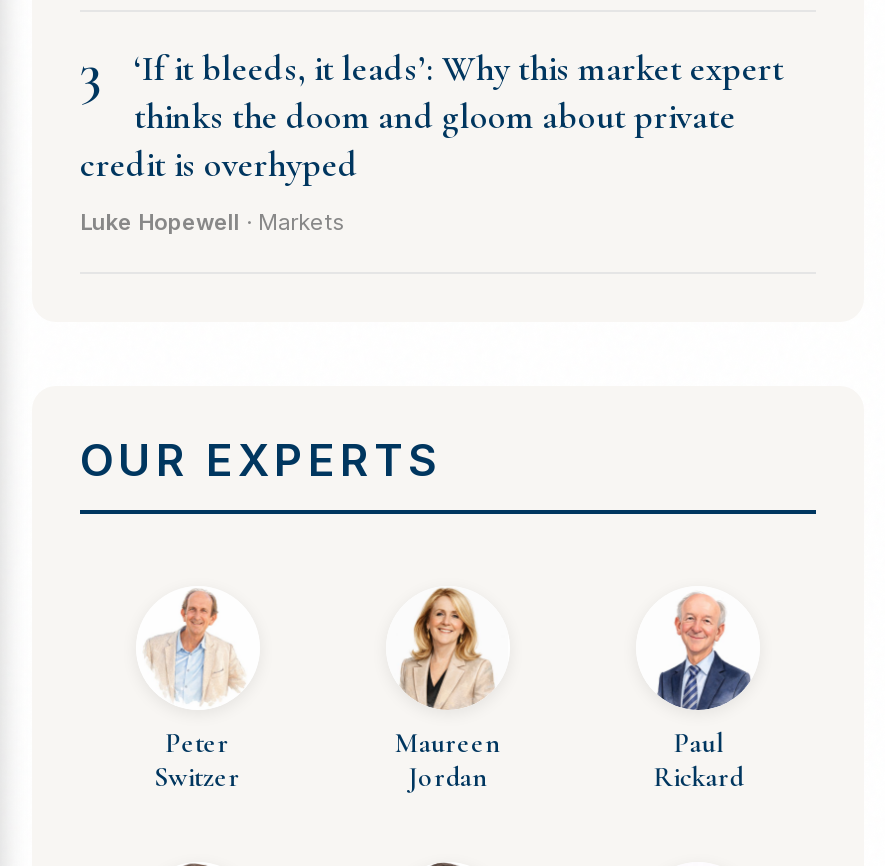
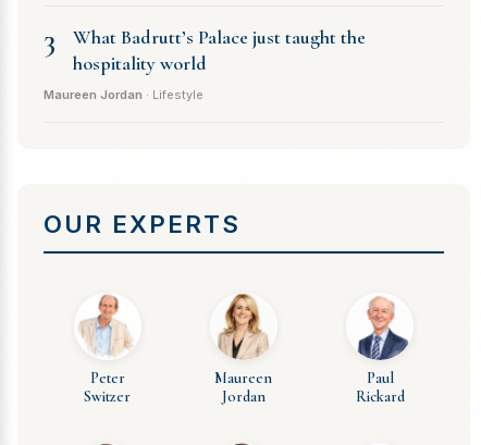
- ‘If it bleeds, it leads’: Why this market expert
- thinks the doom and gloom about private
- credit is overhyped
+ What Badrutt’s Palace just taught the
+ hospitality world

- Luke Hopewell · Markets
+ Maureen Jordan · Lifestyle
